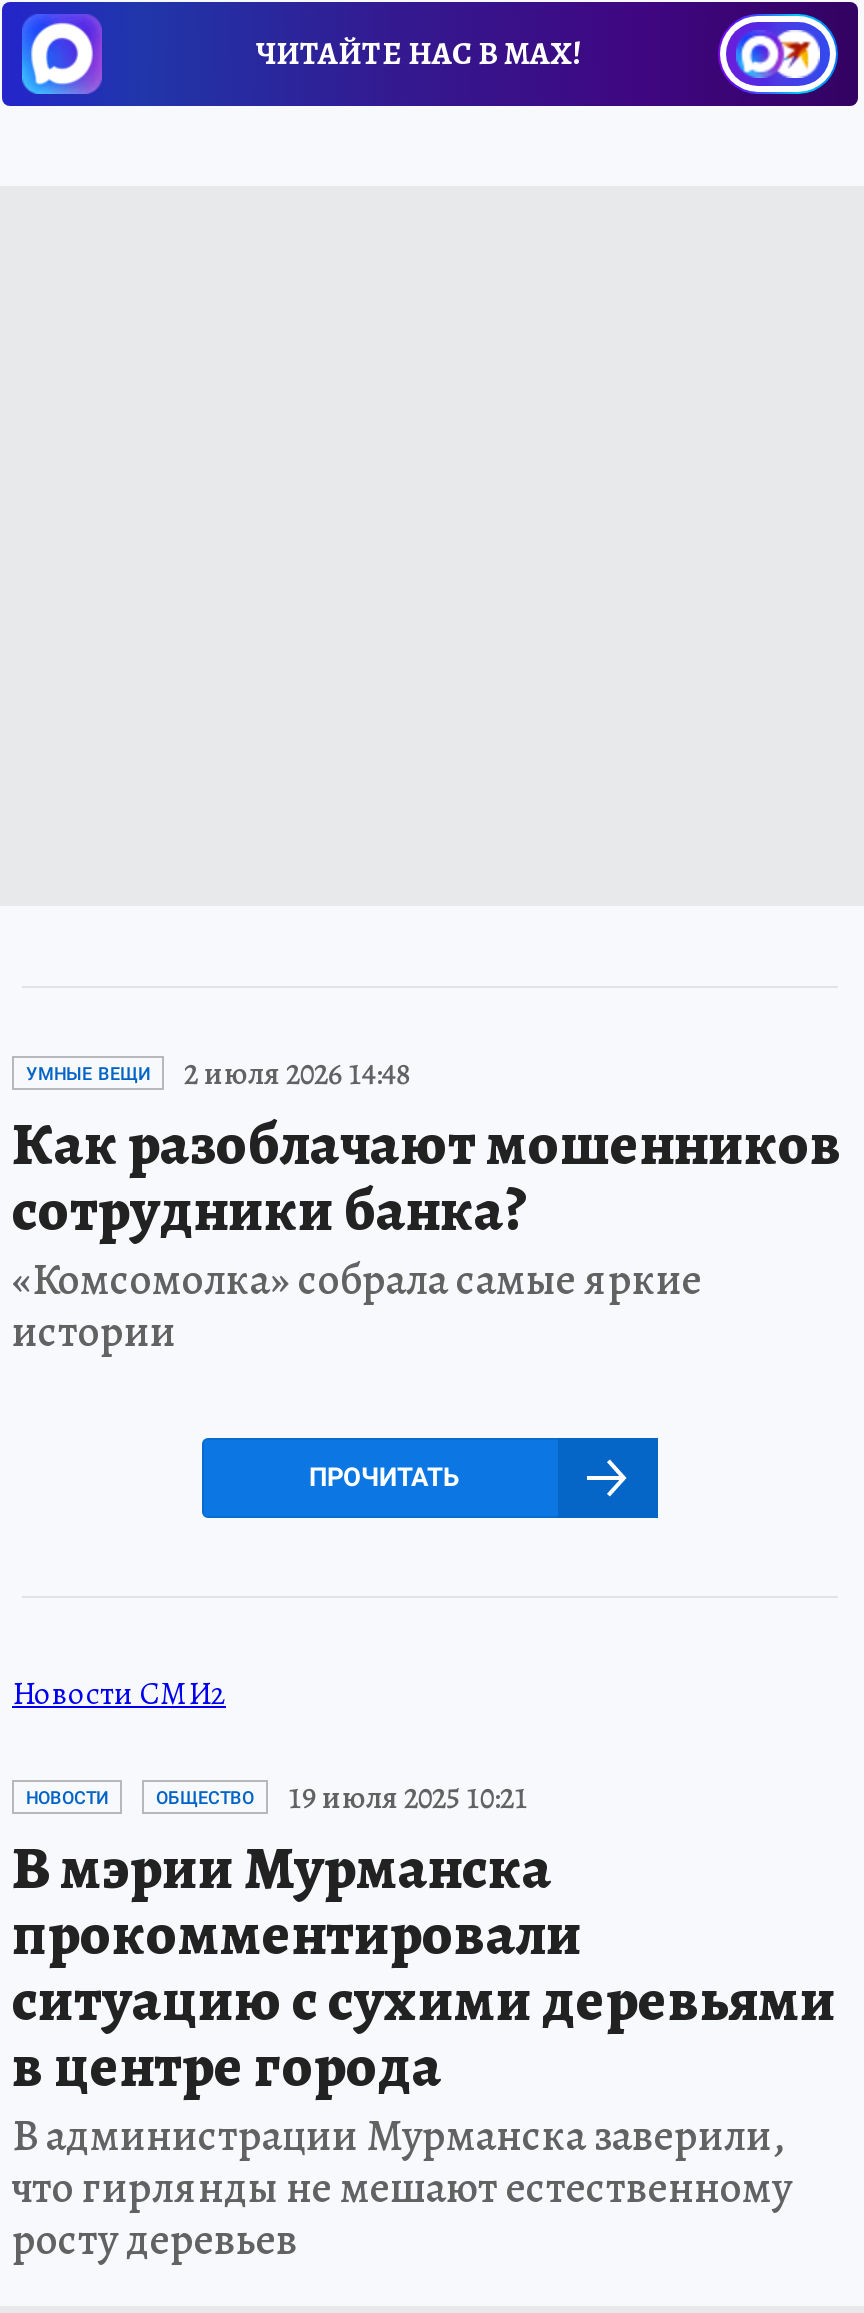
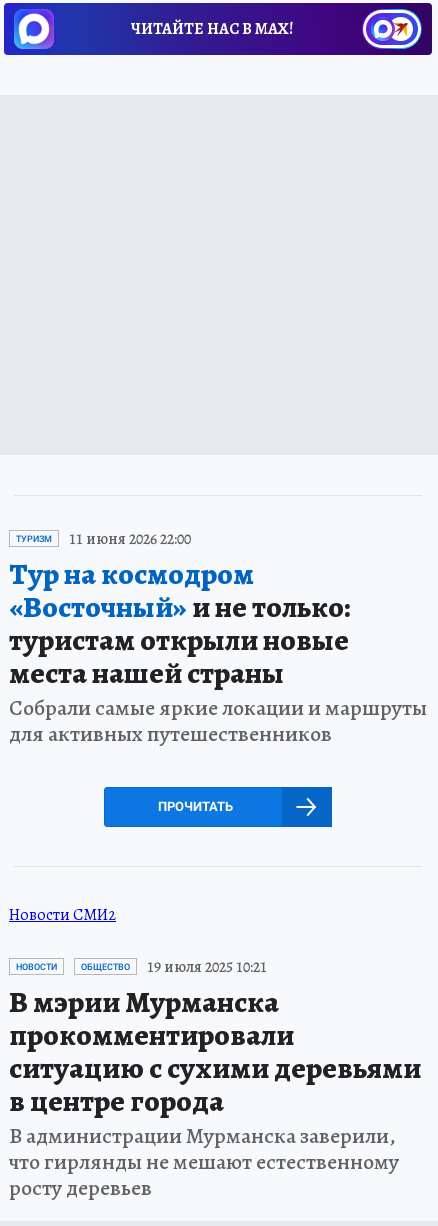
- УМНЫЕ ВЕЩИ
- 2 июля 2026 14:48
- Как разоблачают мошенников
- сотрудники банка?
- «Комсомолка» собрала самые яркие
- истории
+ ТУРИЗМ
+ 11 июня 2026 22:00
+ Тур на космодром
+ «Восточный»и не только:
+ туристам открыли новые
+ места нашей страны
+ Собрали самые яркие локации и маршруты
+ для активных путешественников
